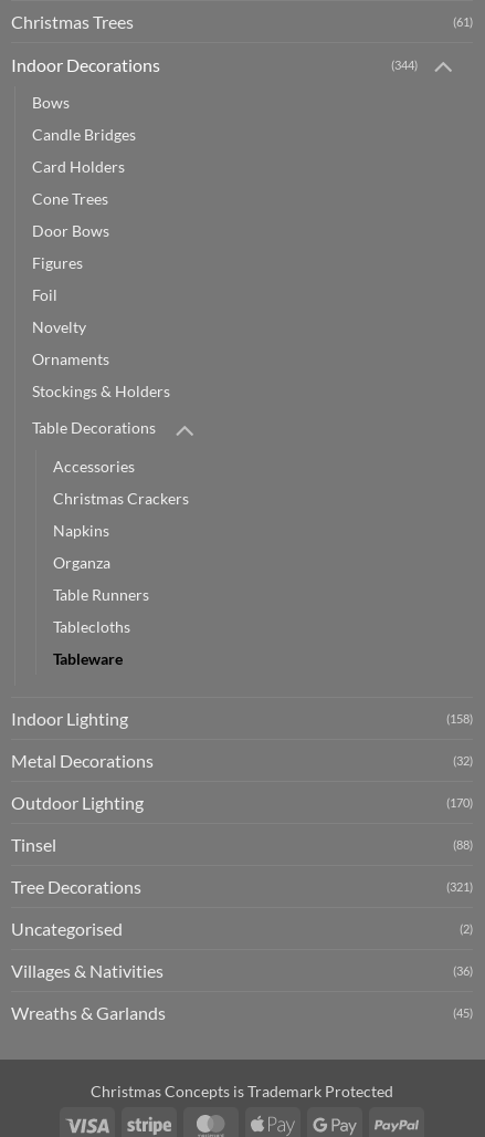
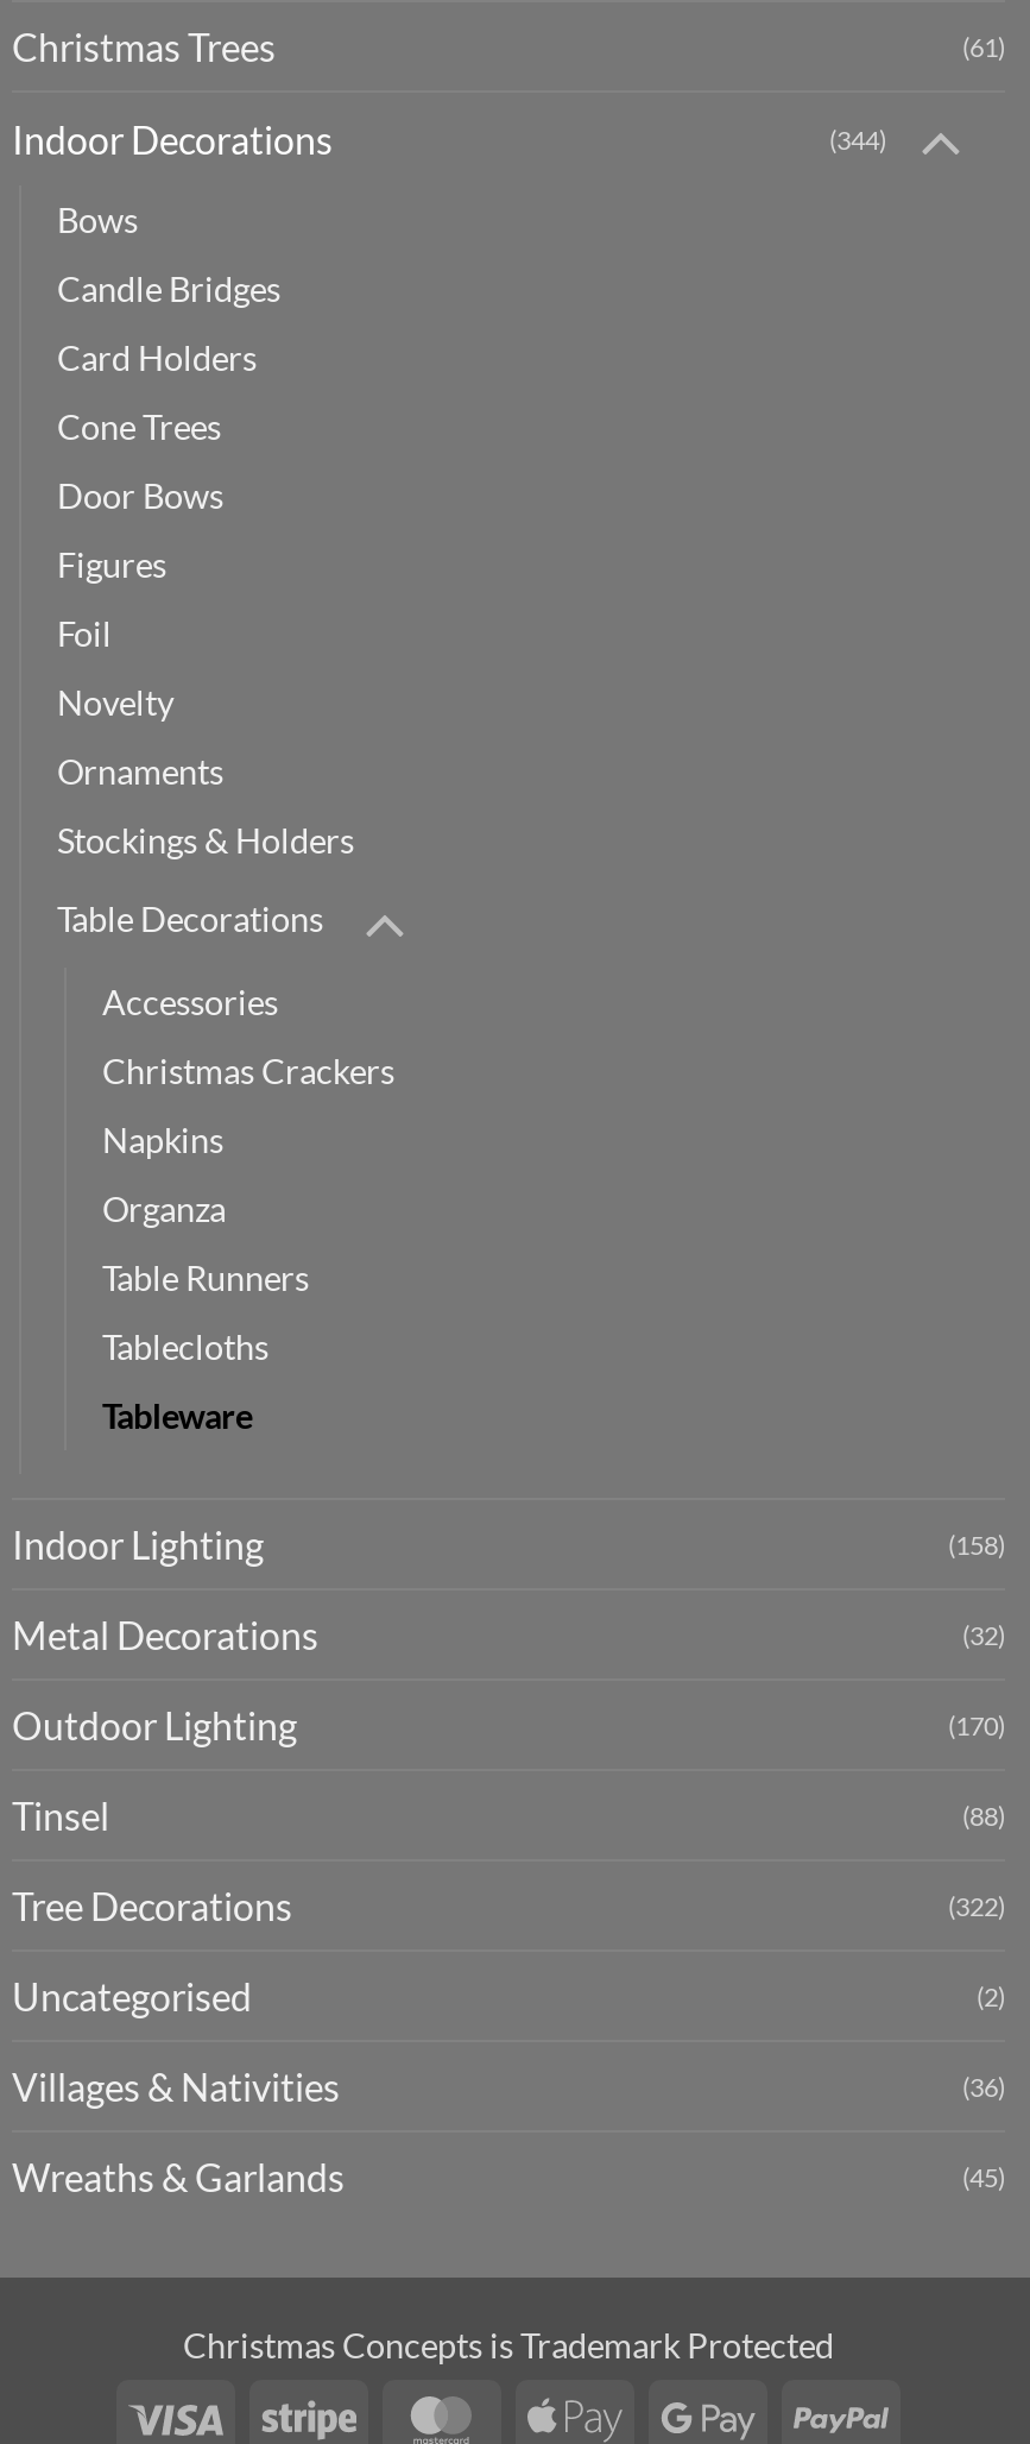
- (321)
+ (322)
